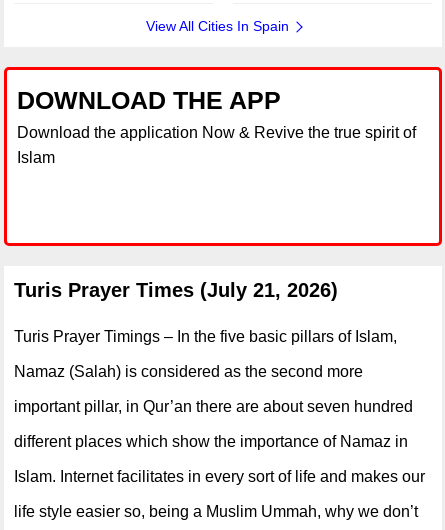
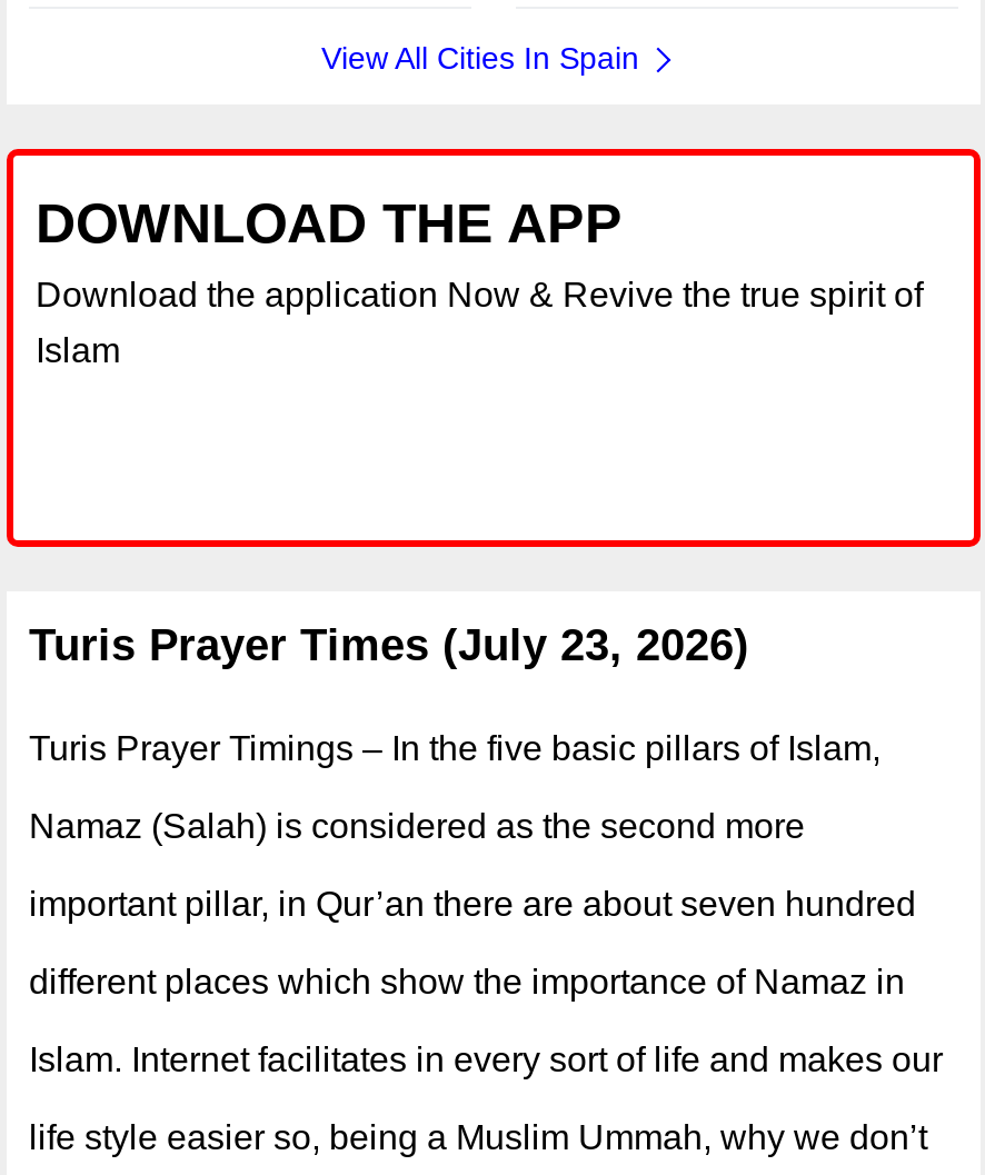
- Turis Prayer Times (July 21, 2026)
+ Turis Prayer Times (July 23, 2026)
